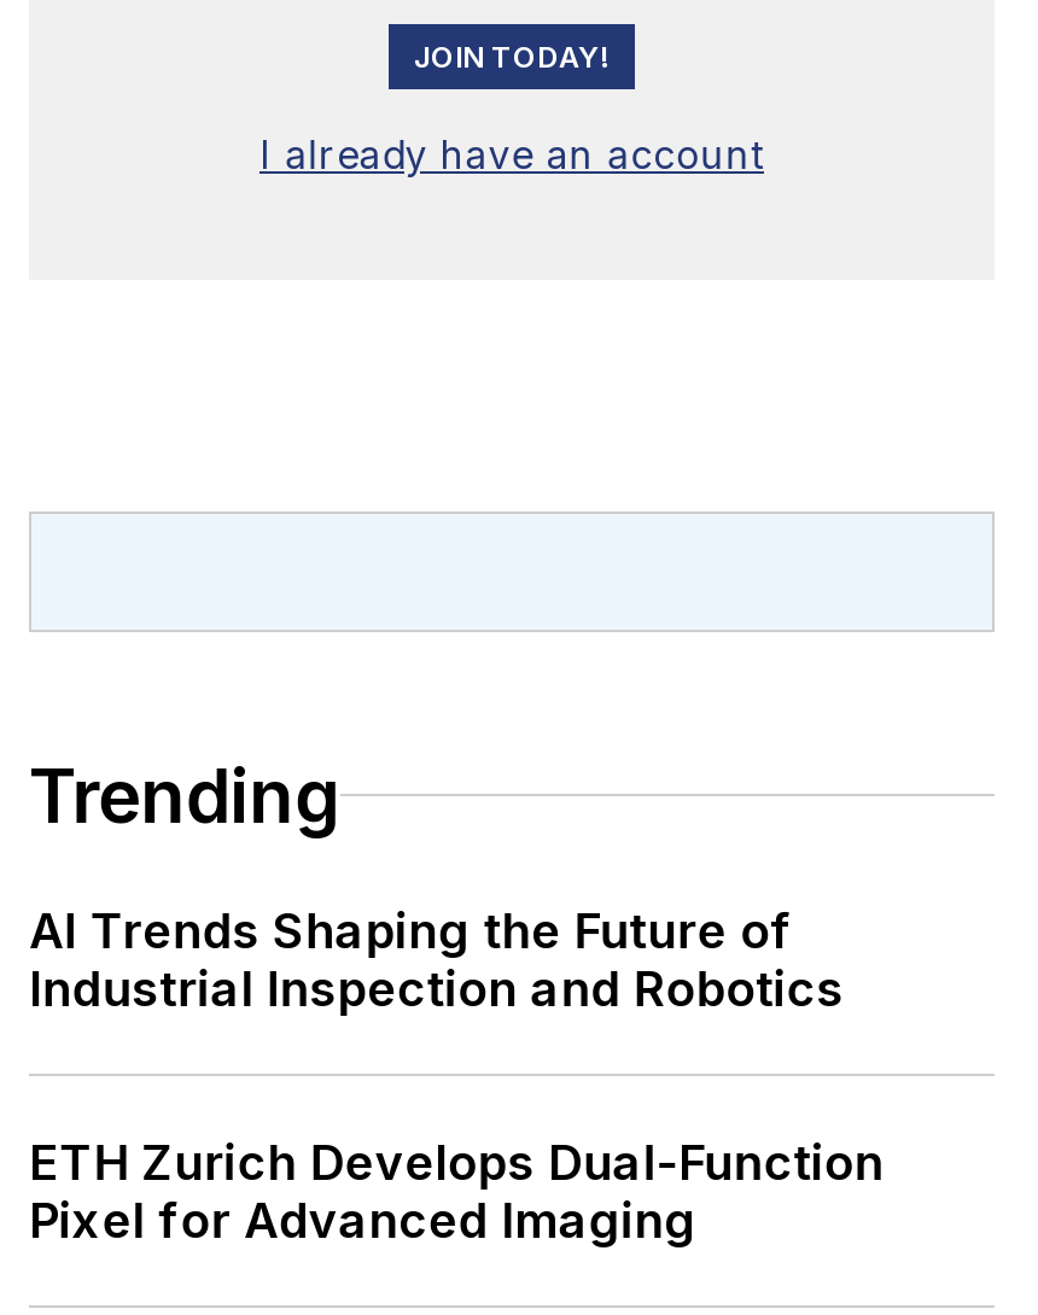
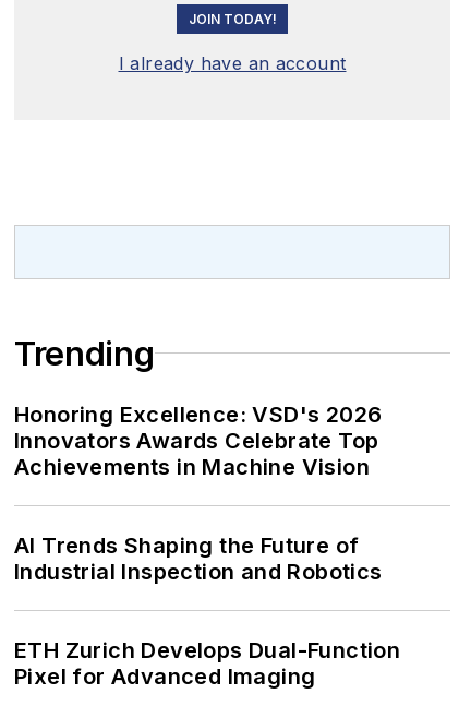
+ Honoring Excellence: VSD's 2026
+ Innovators Awards Celebrate Top
+ Achievements in Machine Vision
